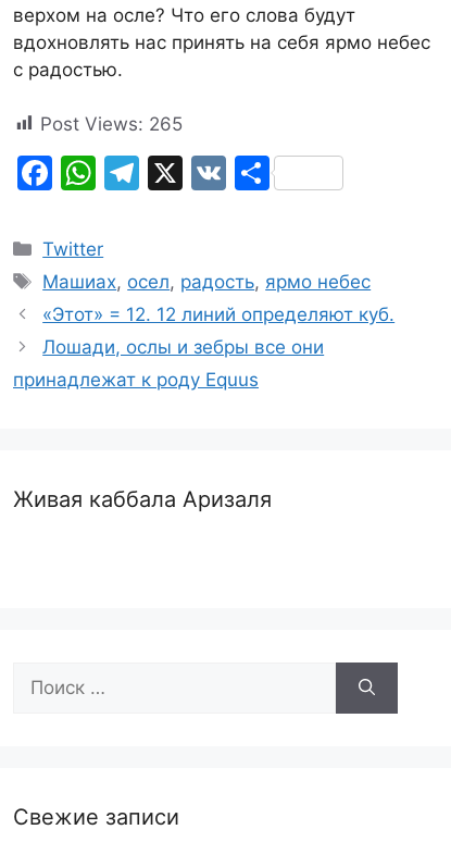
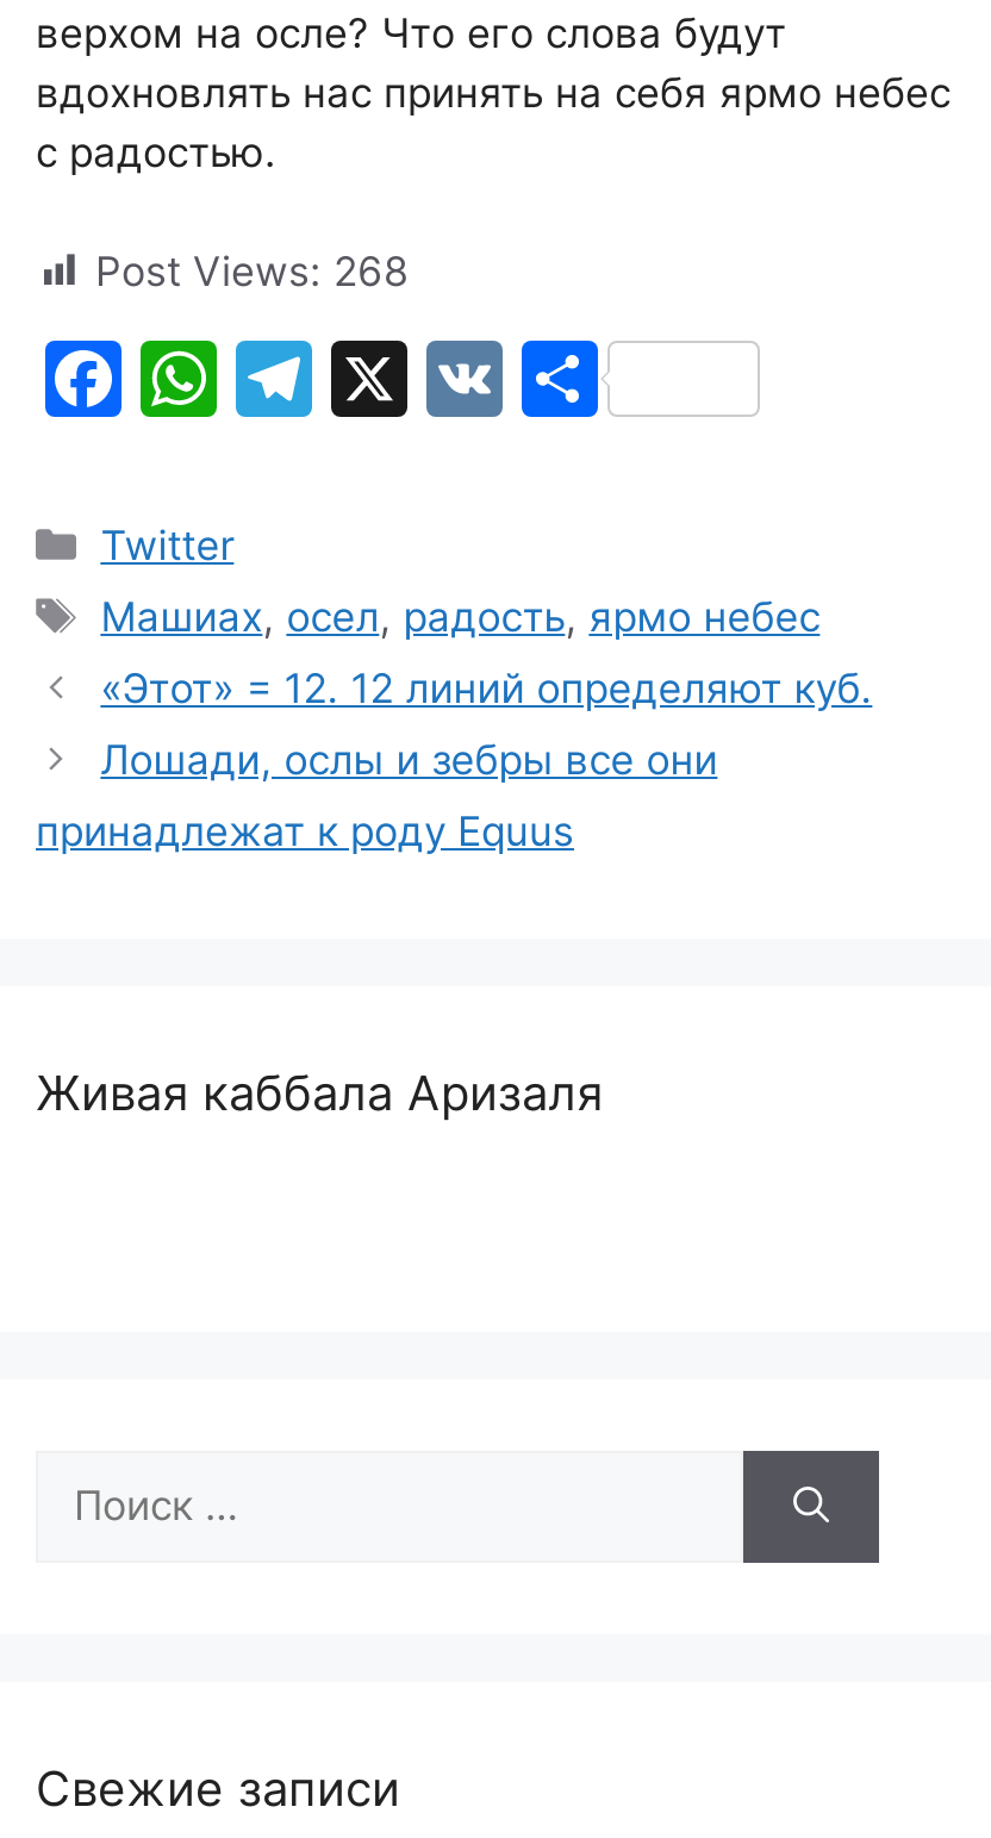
- Post Views: 265
+ Post Views: 268
